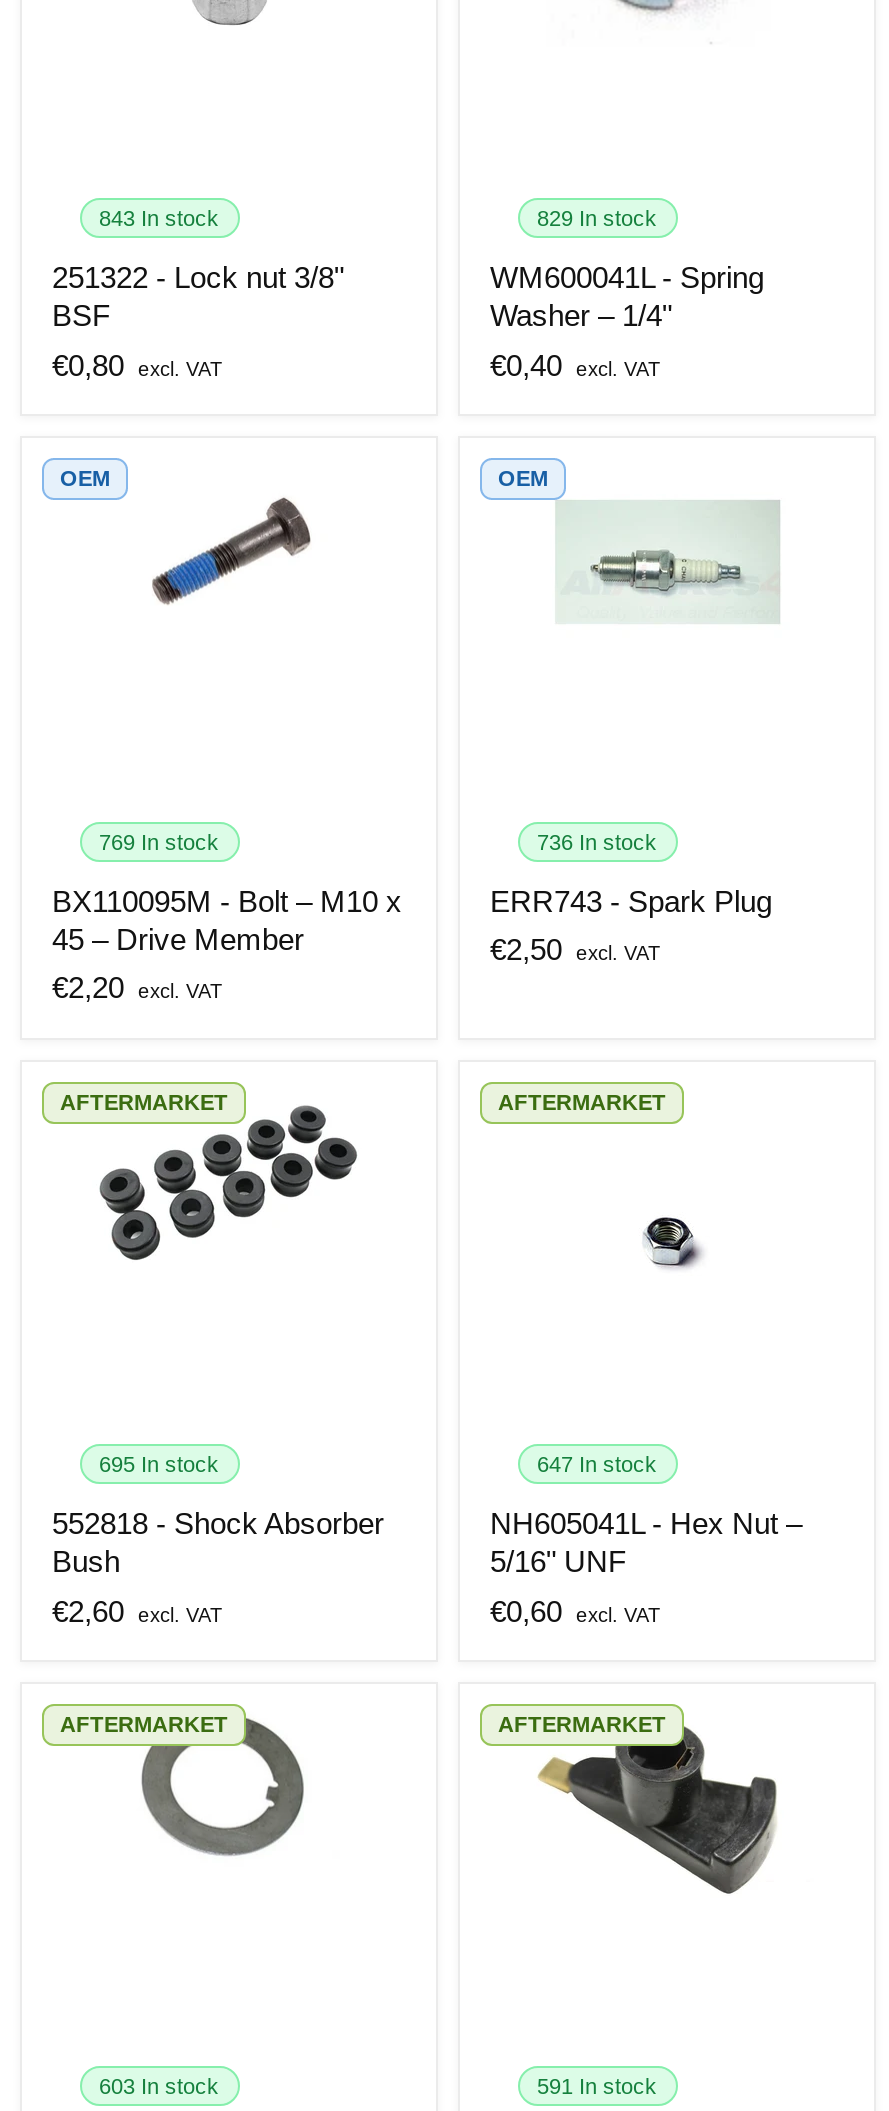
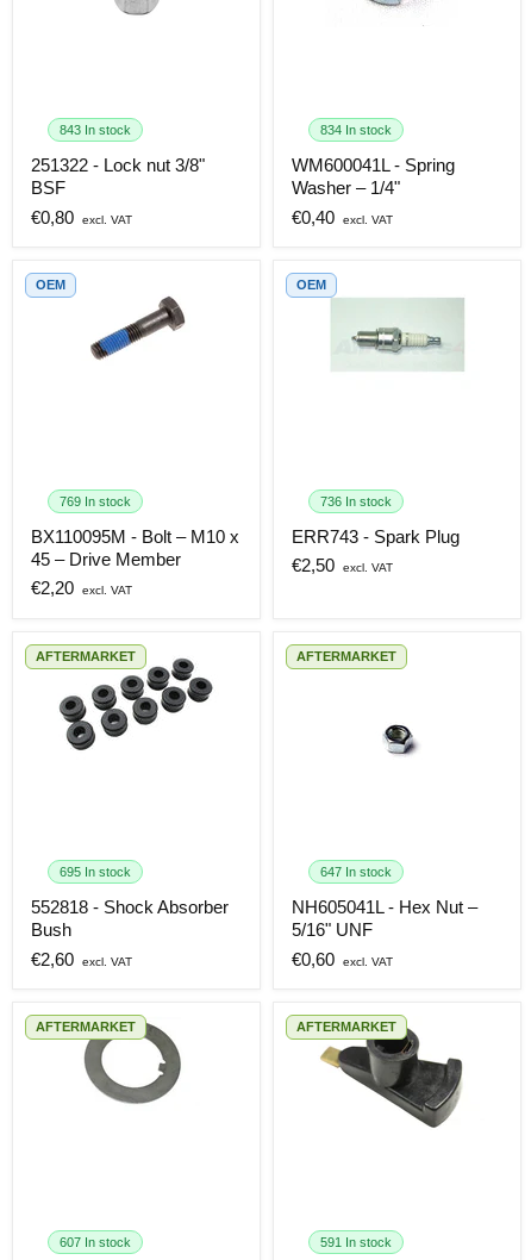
- 829 In stock
+ 834 In stock

- 603 In stock
+ 607 In stock
